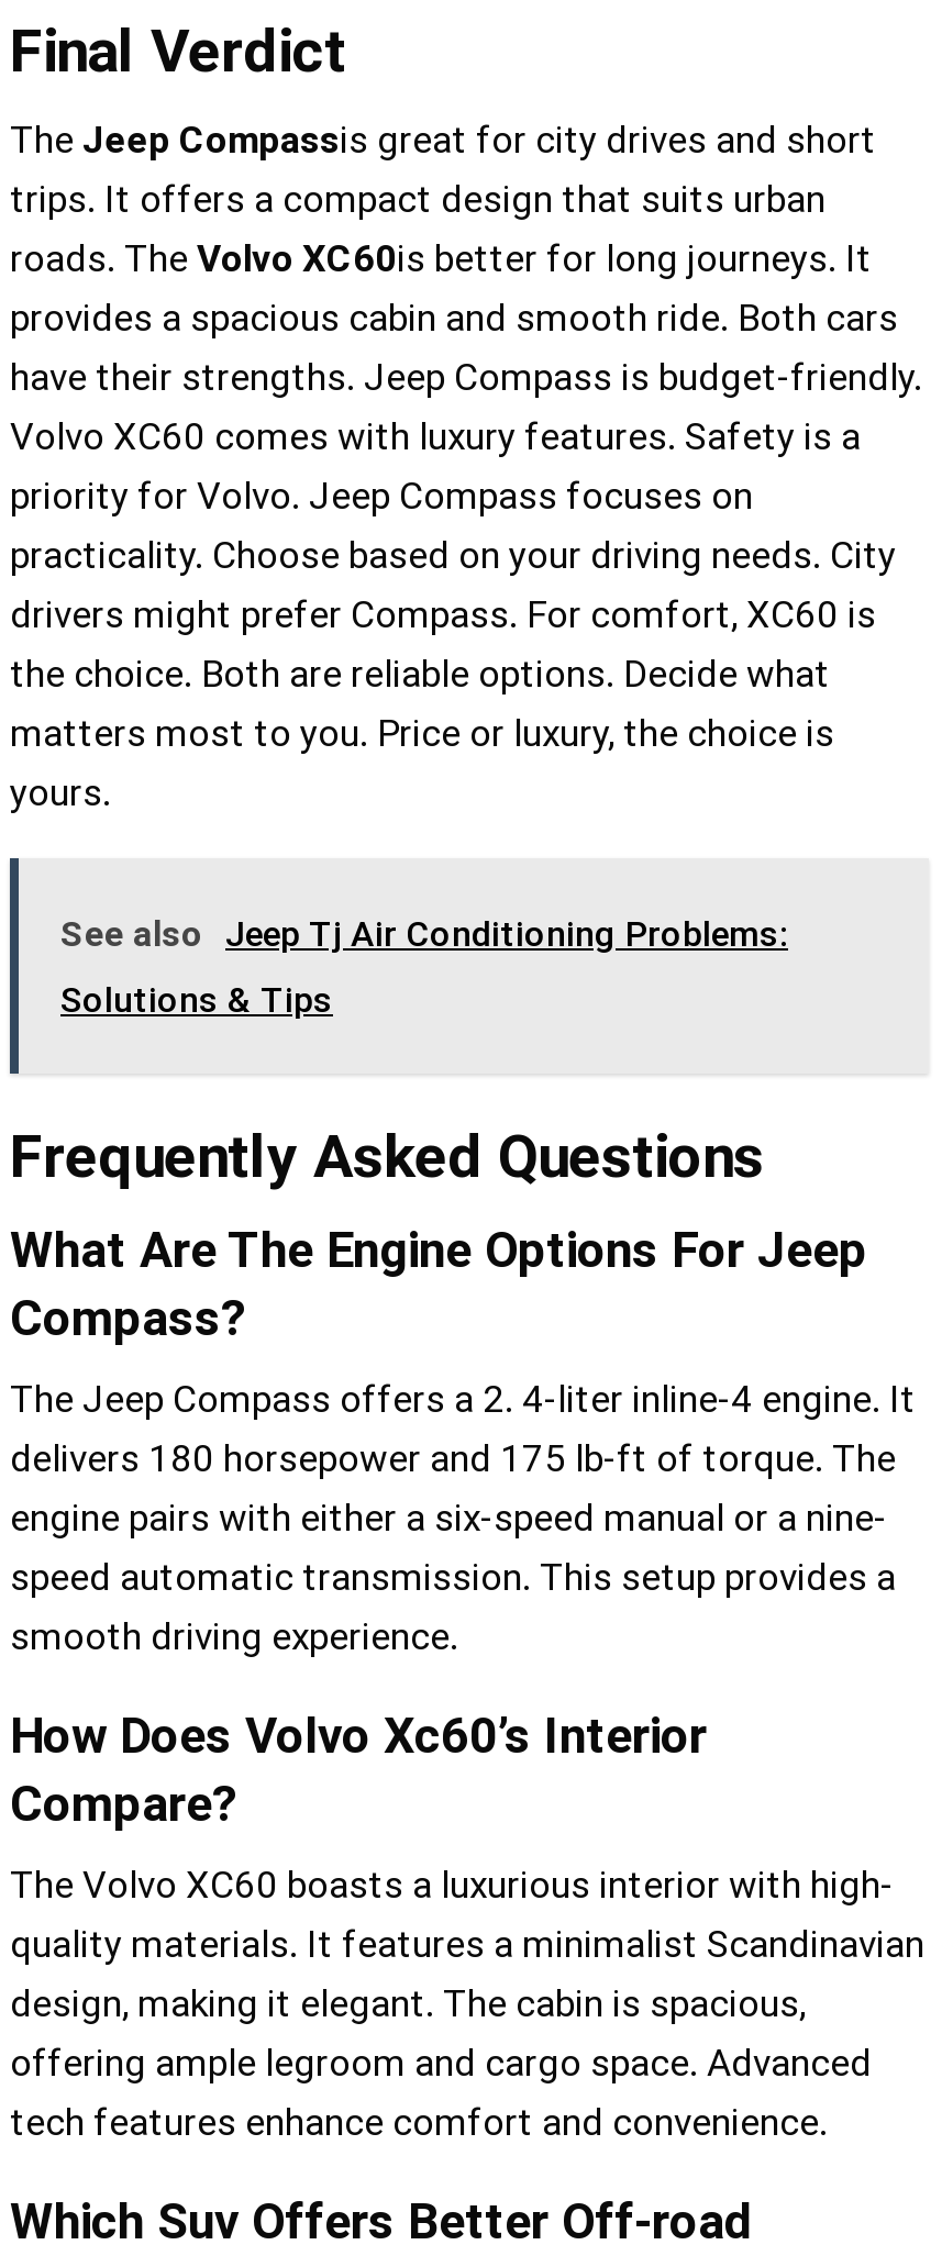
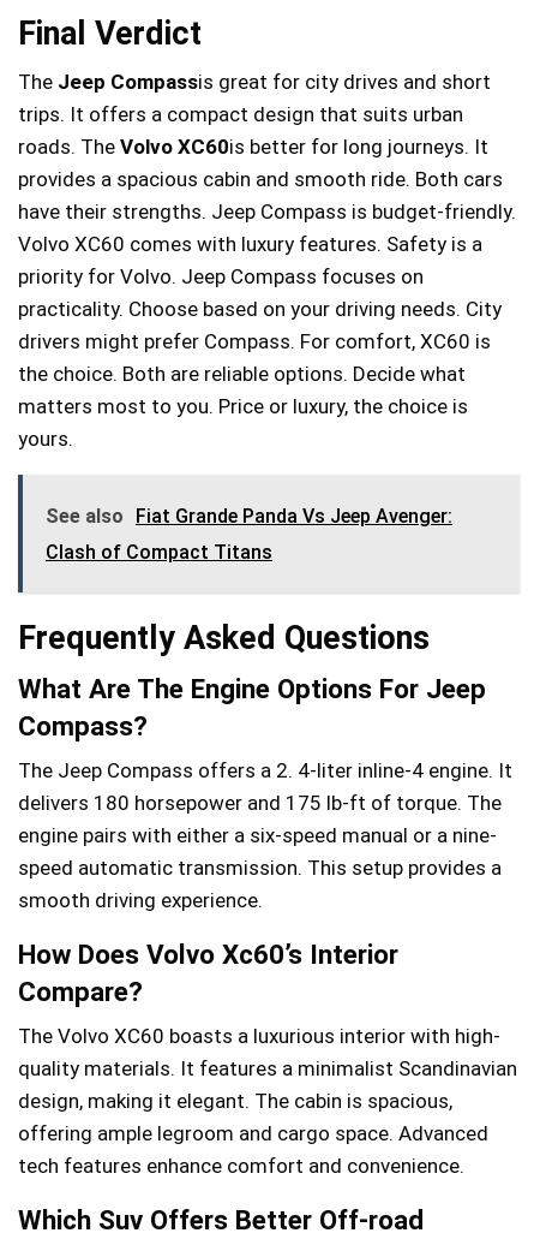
- See also Jeep Tj Air Conditioning Problems:
+ See also Fiat Grande Panda Vs Jeep Avenger:

- Solutions & Tips
+ Clash of Compact Titans
